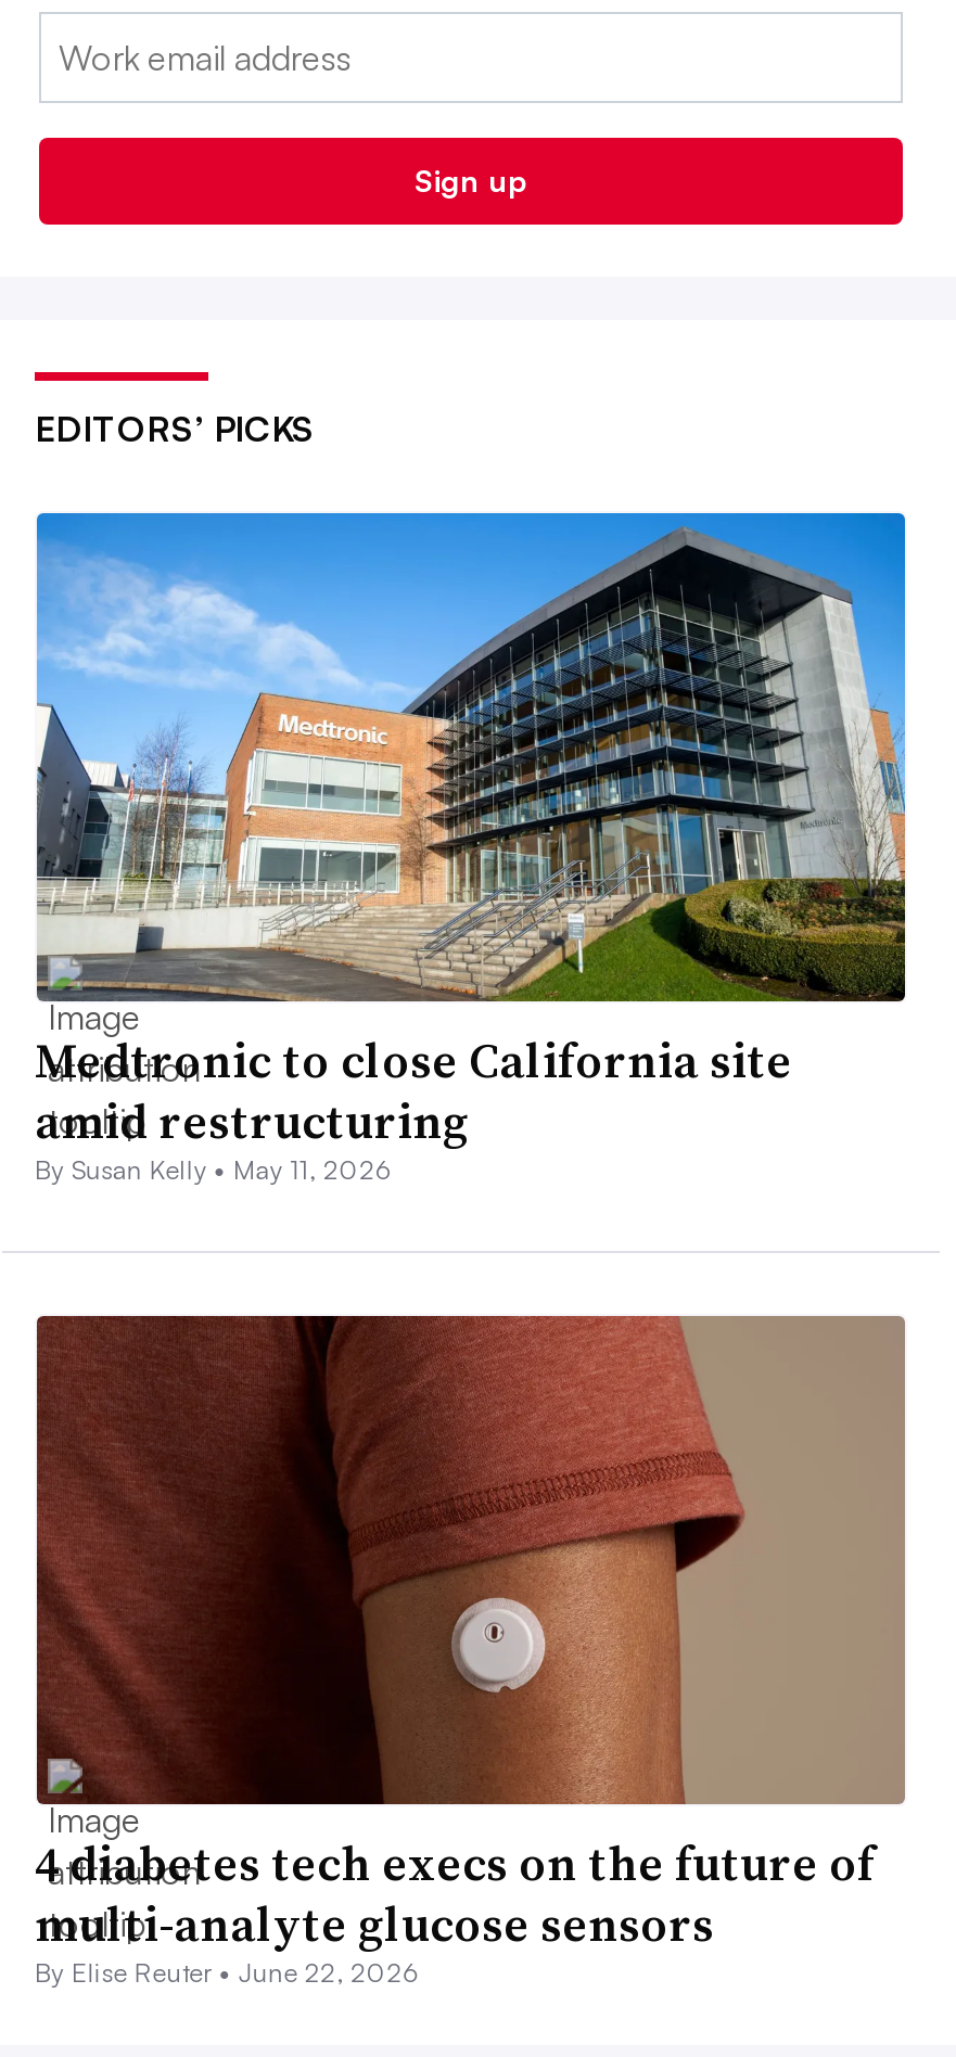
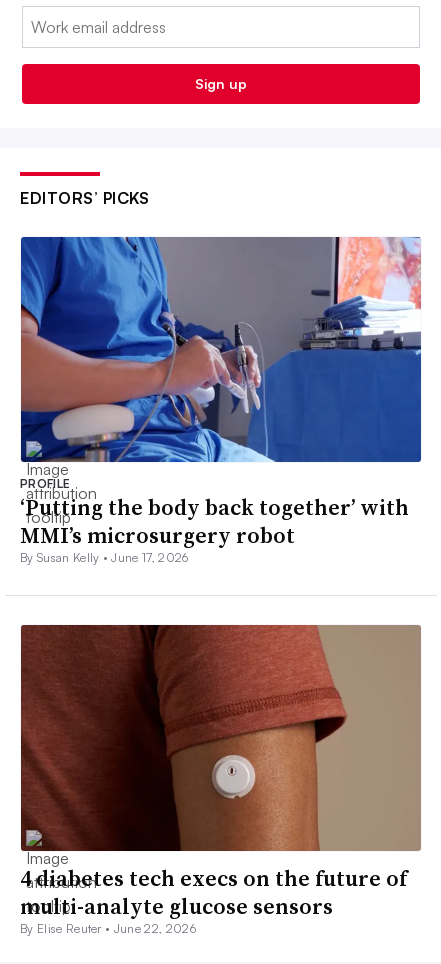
- [image]
- Medtronic to close California site
- amid restructuring
- By Susan Kelly • May 11, 2026
+ [image]
+ PROFILE
+ ‘Putting the body back together’ with
+ MMI’s microsurgery robot
+ By Susan Kelly • June 17, 2026
